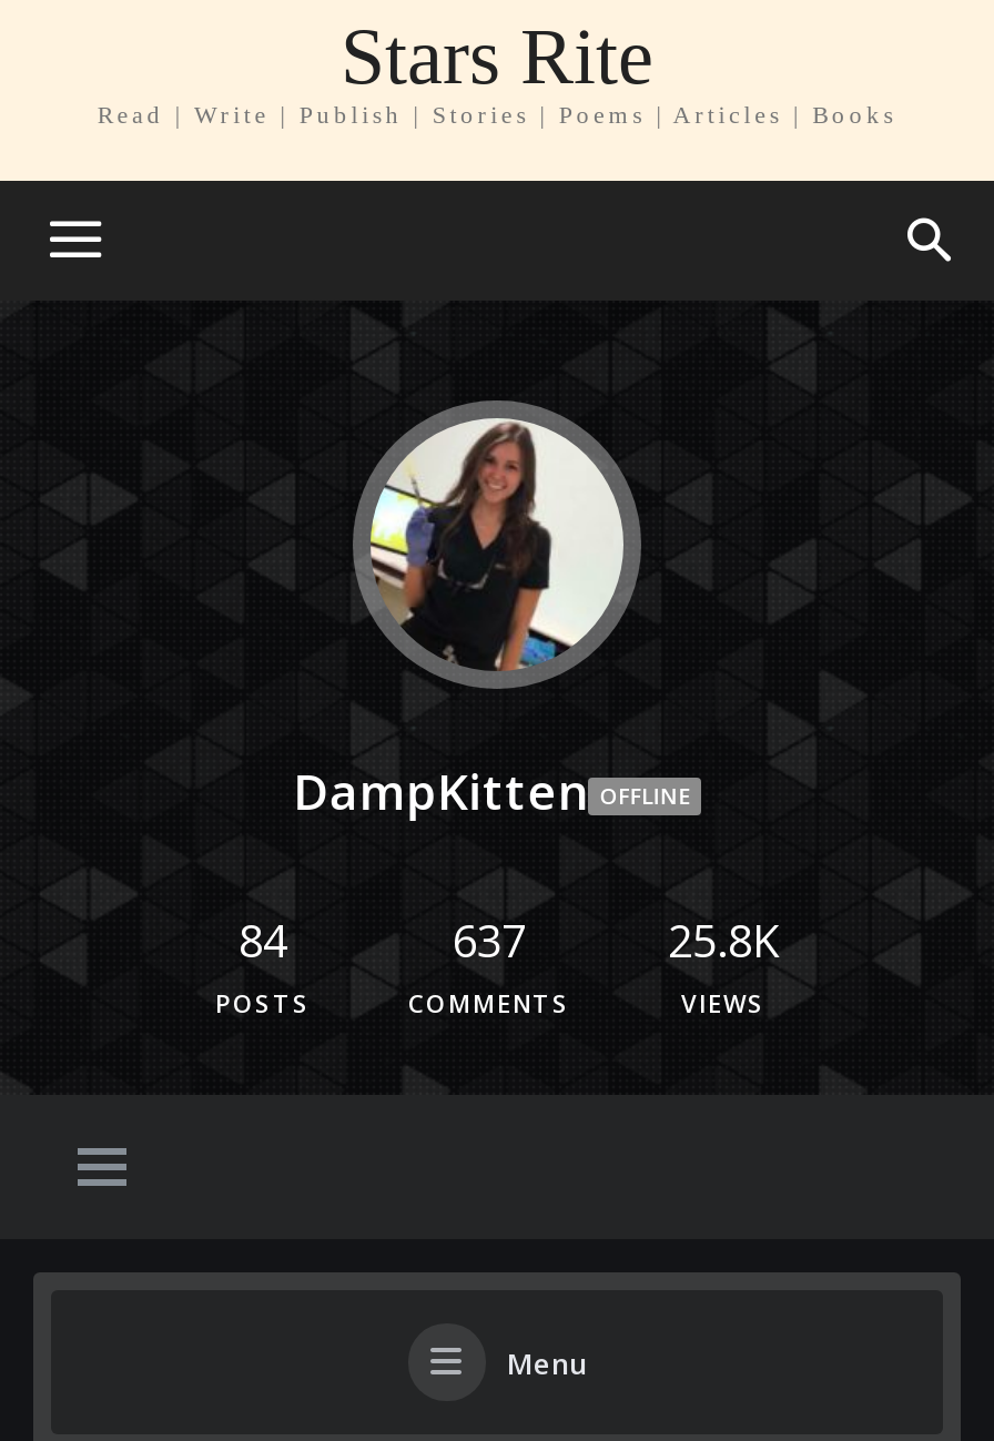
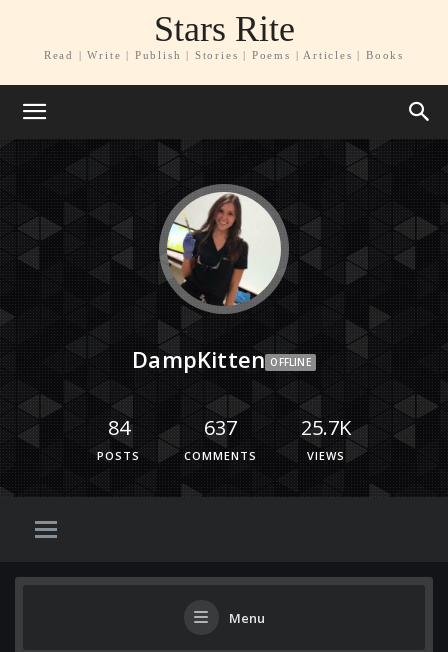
- 25.8K
+ 25.7K
